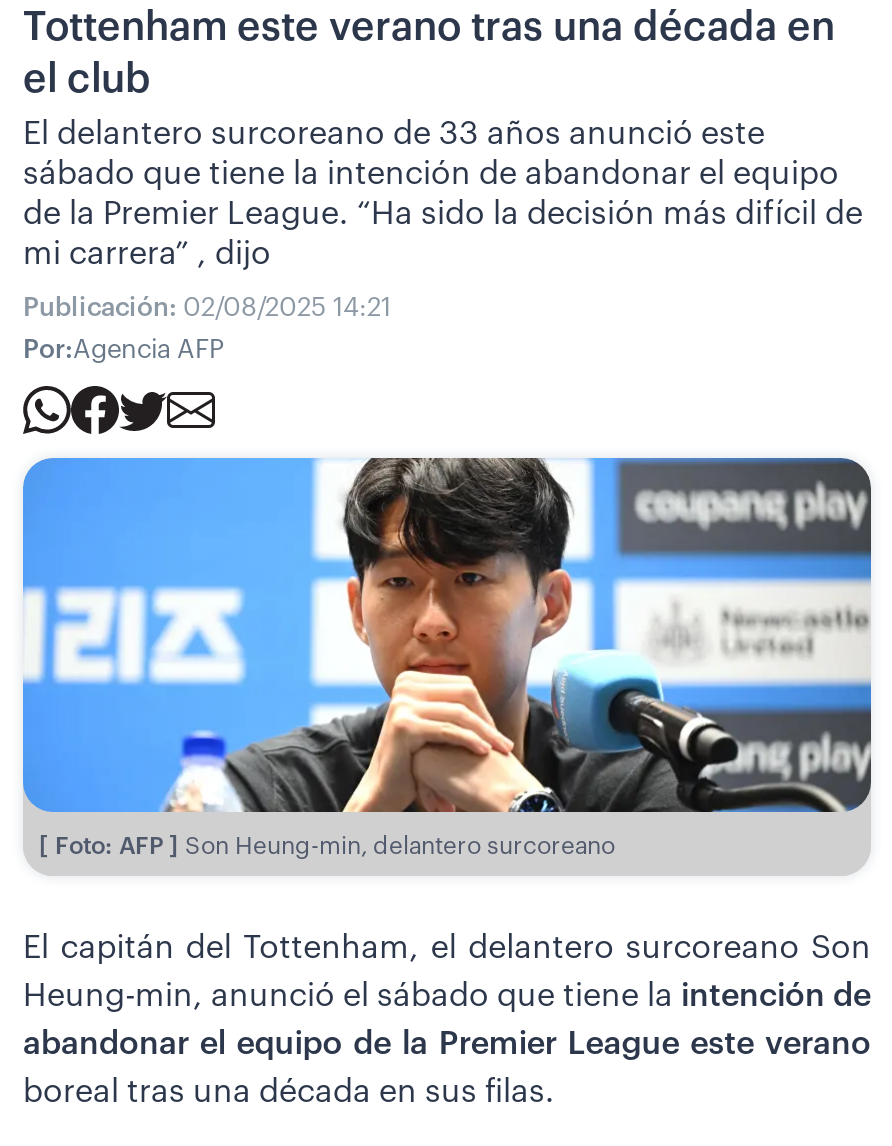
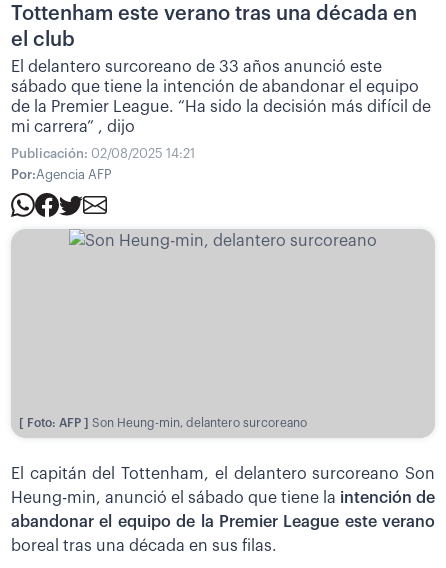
- [image]
